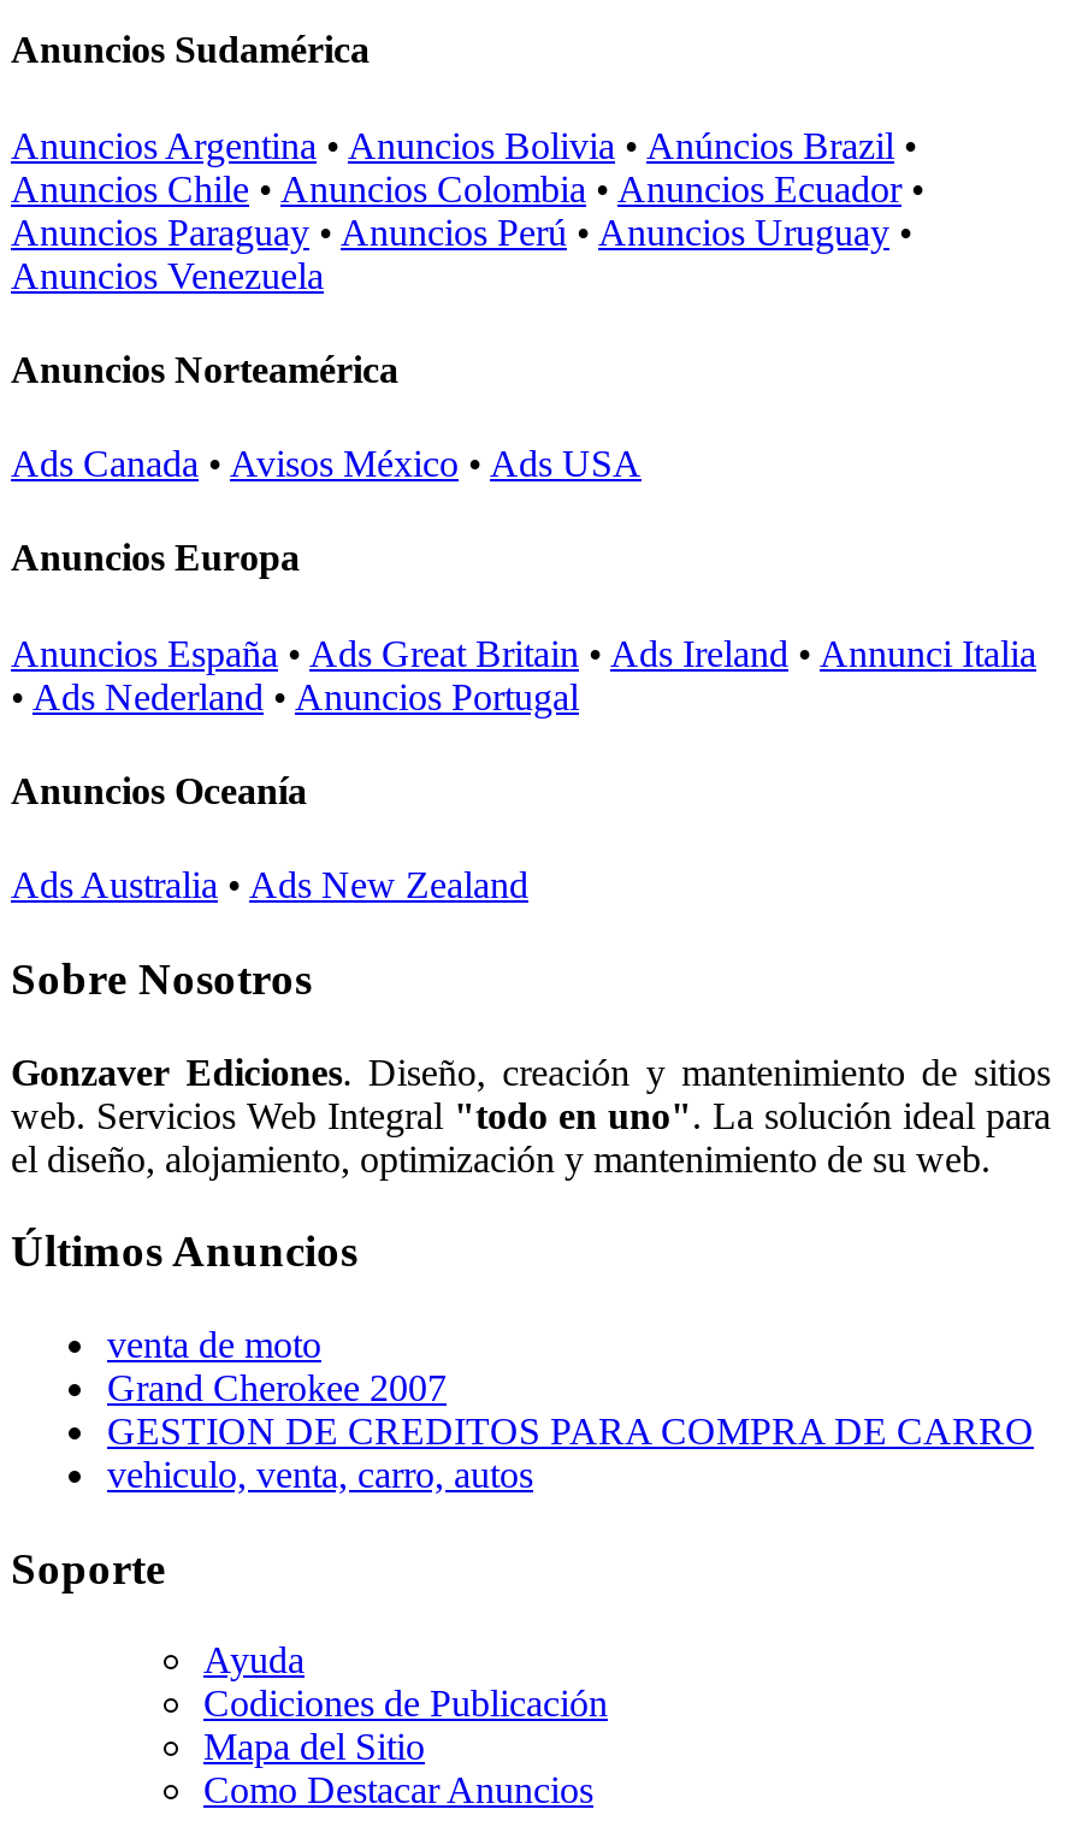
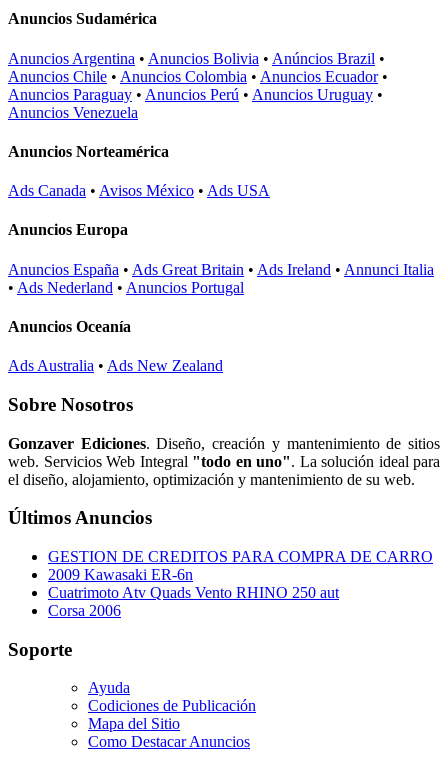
- venta de moto
- Grand Cherokee 2007

moved up: GESTION DE CREDITOS PARA COMPRA DE CARRO

- vehiculo, venta, carro, autos
+ 2009 Kawasaki ER-6n
+ Cuatrimoto Atv Quads Vento RHINO 250 aut
+ Corsa 2006
